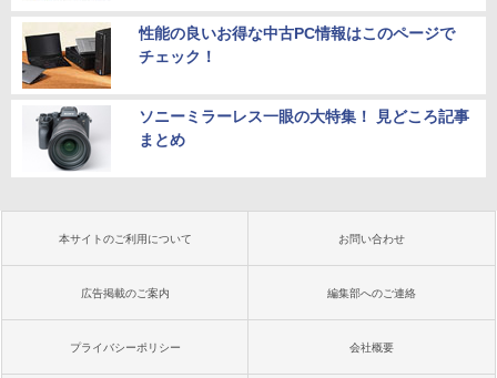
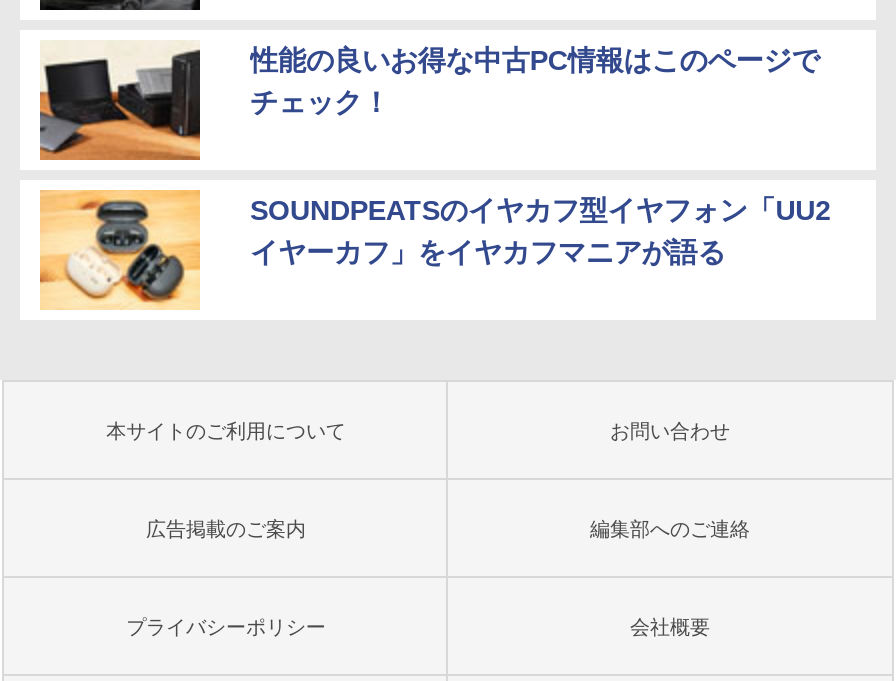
- [image]
- ソニーミラーレス一眼の大特集！ 見どころ記事
- まとめ
+ [image]
+ SOUNDPEATSのイヤカフ型イヤフォン「UU2
+ イヤーカフ」をイヤカフマニアが語る
